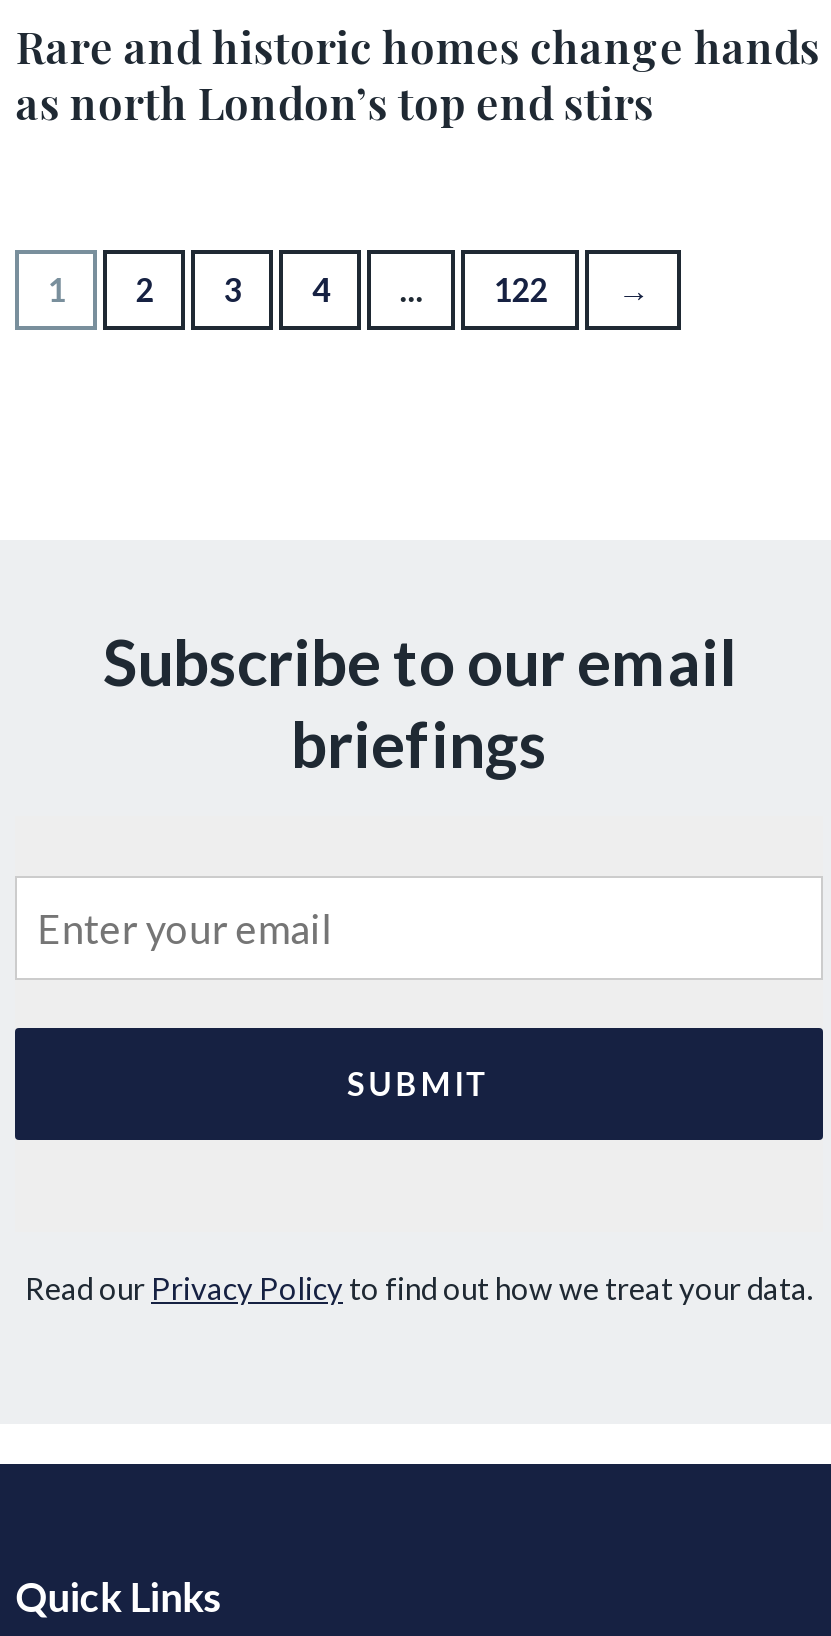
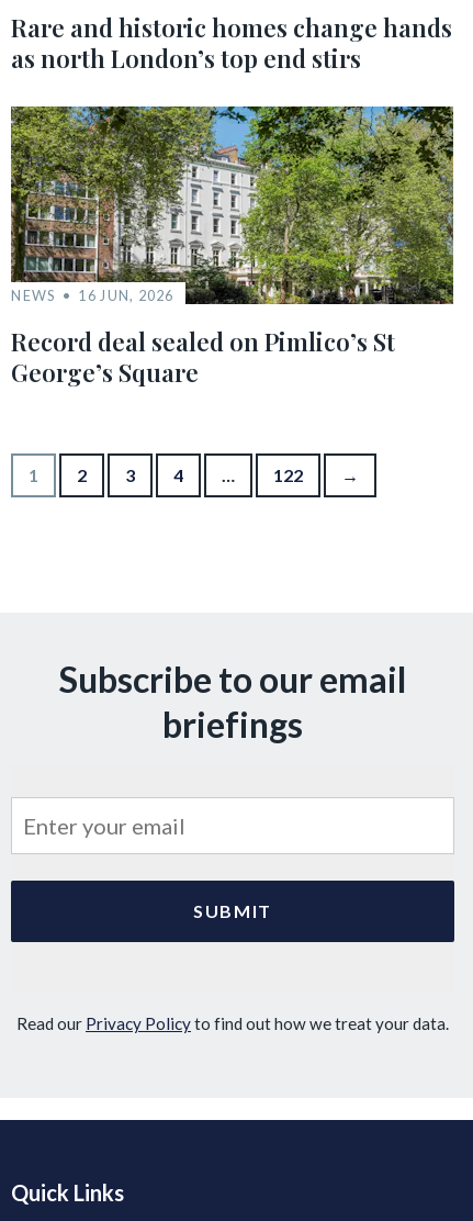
+ [image]
+ NEWS
+ 16 JUN, 2026
+ Record deal sealed on Pimlico’s St
+ George’s Square
